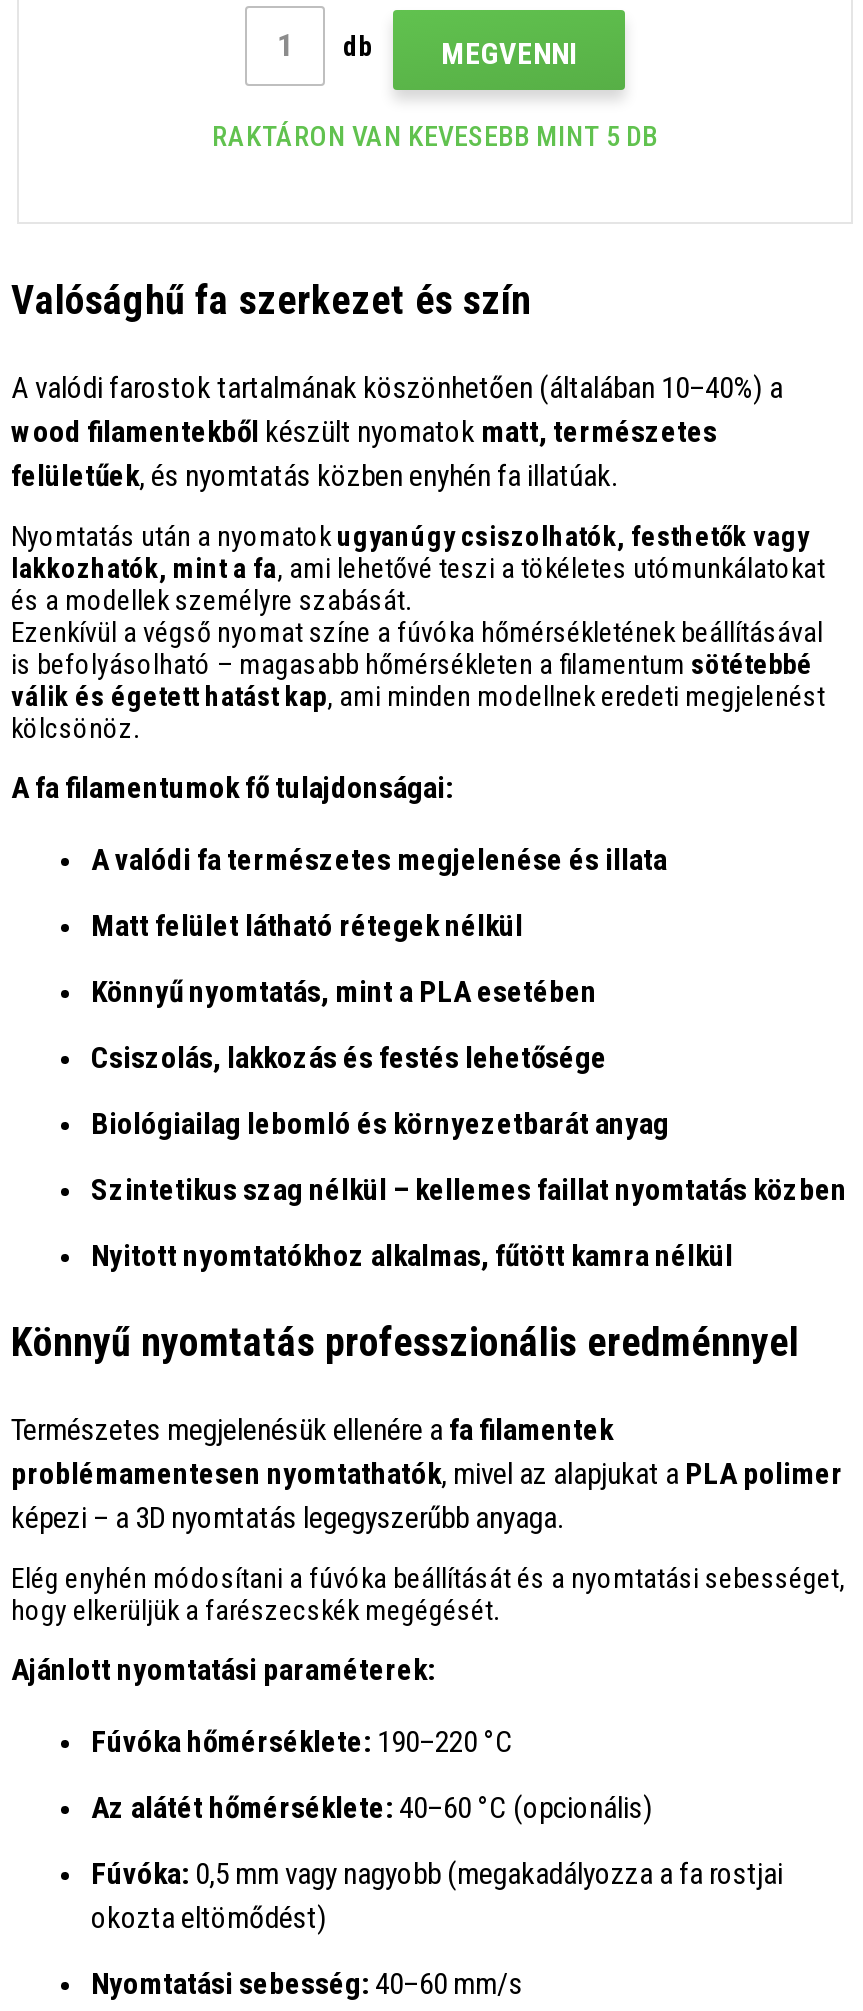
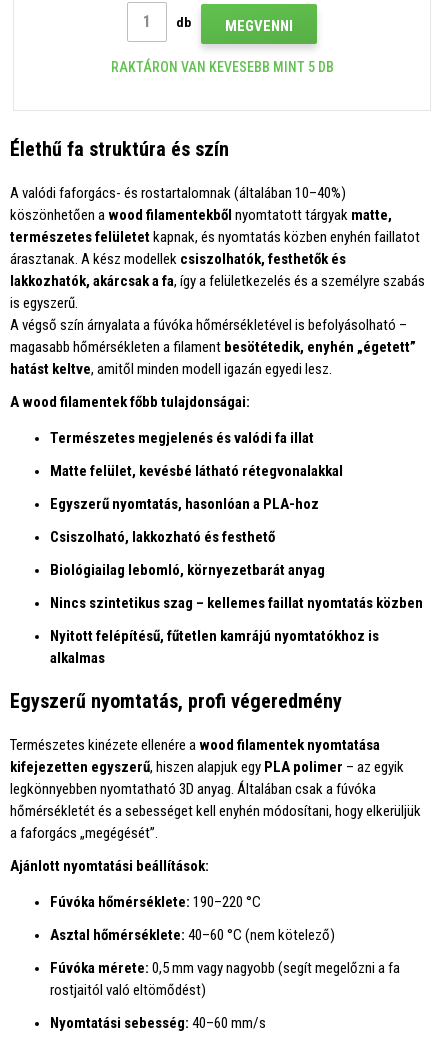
- Valósághű fa szerkezet és szín
- A valódi farostok tartalmának köszönhetően (általában 10–40%) a
- wood filamentekből készült nyomatok matt, természetes
- felületűek, és nyomtatás közben enyhén fa illatúak.
- Nyomtatás után a nyomatok ugyanúgy csiszolhatók, festhetők vagy
- lakkozhatók, mint a fa, ami lehetővé teszi a tökéletes utómunkálatokat
- és a modellek személyre szabását.
- Ezenkívül a végső nyomat színe a fúvóka hőmérsékletének beállításával
- is befolyásolható – magasabb hőmérsékleten a filamentum sötétebbé
- válik és égetett hatást kap, ami minden modellnek eredeti megjelenést
- kölcsönöz.
- A fa filamentumok fő tulajdonságai:
- A valódi fa természetes megjelenése és illata
- Matt felület látható rétegek nélkül
- Könnyű nyomtatás, mint a PLA esetében
- Csiszolás, lakkozás és festés lehetősége
- Biológiailag lebomló és környezetbarát anyag
- Szintetikus szag nélkül – kellemes faillat nyomtatás közben
- Nyitott nyomtatókhoz alkalmas, fűtött kamra nélkül
- Könnyű nyomtatás professzionális eredménnyel
- Természetes megjelenésük ellenére a fa filamentek
- problémamentesen nyomtathatók, mivel az alapjukat a PLA polimer
- képezi – a 3D nyomtatás legegyszerűbb anyaga.
- Elég enyhén módosítani a fúvóka beállítását és a nyomtatási sebességet,
- hogy elkerüljük a farészecskék megégését.
- Ajánlott nyomtatási paraméterek:
+ Élethű fa struktúra és szín
+ A valódi faforgács- és rostartalomnak (általában 10–40%)
+ köszönhetően a wood filamentekből nyomtatott tárgyak matte,
+ természetes felületet kapnak, és nyomtatás közben enyhén faillatot
+ árasztanak. A kész modellek csiszolhatók, festhetők és
+ lakkozhatók, akárcsak a fa, így a felületkezelés és a személyre szabás
+ is egyszerű.
+ A végső szín árnyalata a fúvóka hőmérsékletével is befolyásolható –
+ magasabb hőmérsékleten a filament besötétedik, enyhén „égetett”
+ hatást keltve, amitől minden modell igazán egyedi lesz.
+ A wood filamentek főbb tulajdonságai:
+ Természetes megjelenés és valódi fa illat
+ Matte felület, kevésbé látható rétegvonalakkal
+ Egyszerű nyomtatás, hasonlóan a PLA-hoz
+ Csiszolható, lakkozható és festhető
+ Biológiailag lebomló, környezetbarát anyag
+ Nincs szintetikus szag – kellemes faillat nyomtatás közben
+ Nyitott felépítésű, fűtetlen kamrájú nyomtatókhoz is
+ alkalmas
+ Egyszerű nyomtatás, profi végeredmény
+ Természetes kinézete ellenére a wood filamentek nyomtatása
+ kifejezetten egyszerű, hiszen alapjuk egy PLA polimer – az egyik
+ legkönnyebben nyomtatható 3D anyag. Általában csak a fúvóka
+ hőmérsékletét és a sebességet kell enyhén módosítani, hogy elkerüljük
+ a faforgács „megégését”.
+ Ajánlott nyomtatási beállítások:

- Az alátét hőmérséklete: 40–60 °C (opcionális)
+ Asztal hőmérséklete: 40–60 °C (nem kötelező)

- Fúvóka: 0,5 mm vagy nagyobb (megakadályozza a fa rostjai
- okozta eltömődést)
+ Fúvóka mérete: 0,5 mm vagy nagyobb (segít megelőzni a fa
+ rostjaitól való eltömődést)
